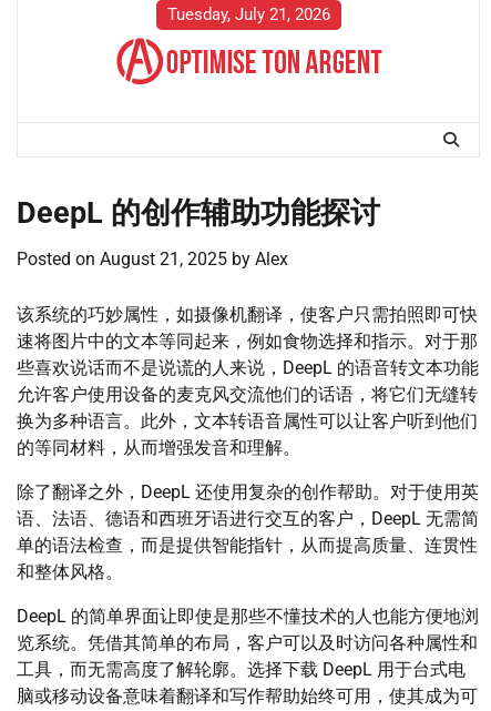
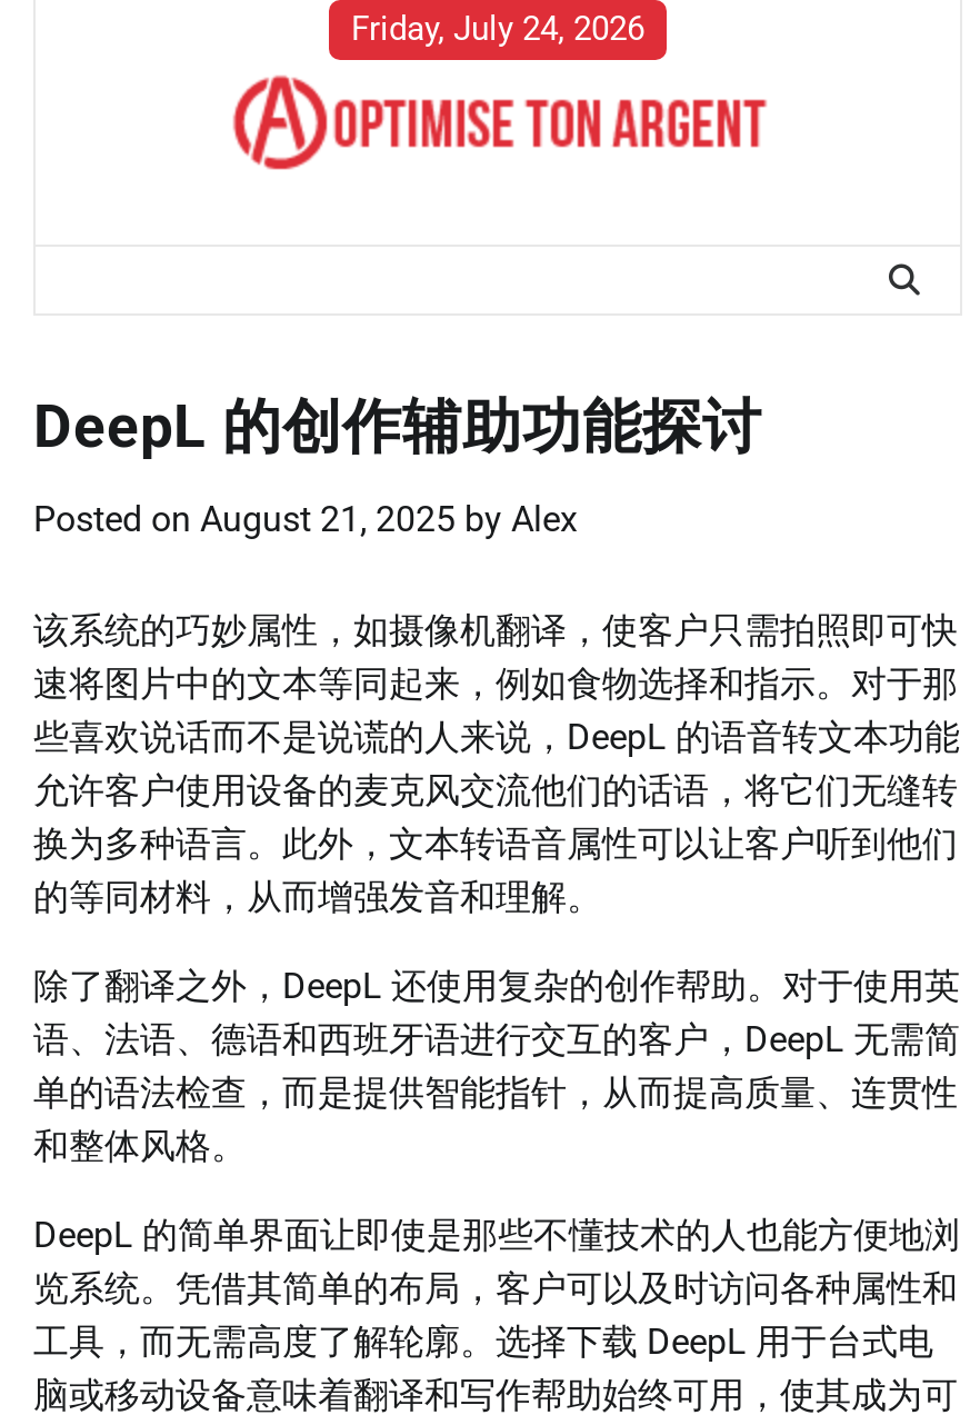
- Tuesday, July 21, 2026
+ Friday, July 24, 2026
